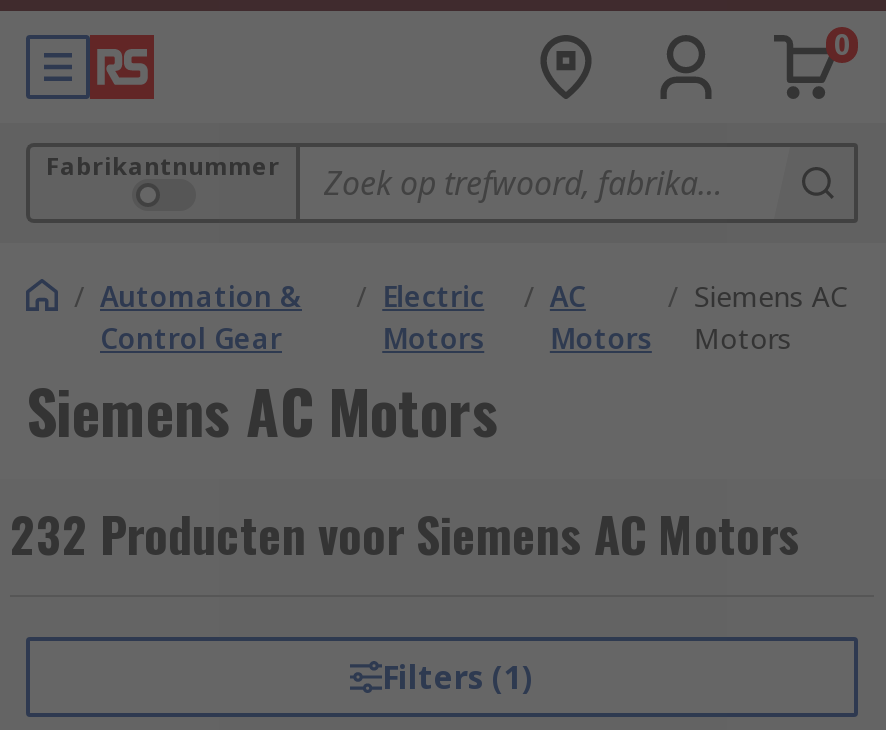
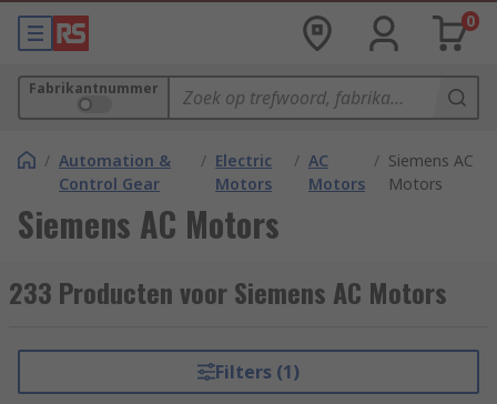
- 232 Producten voor Siemens AC Motors
+ 233 Producten voor Siemens AC Motors
